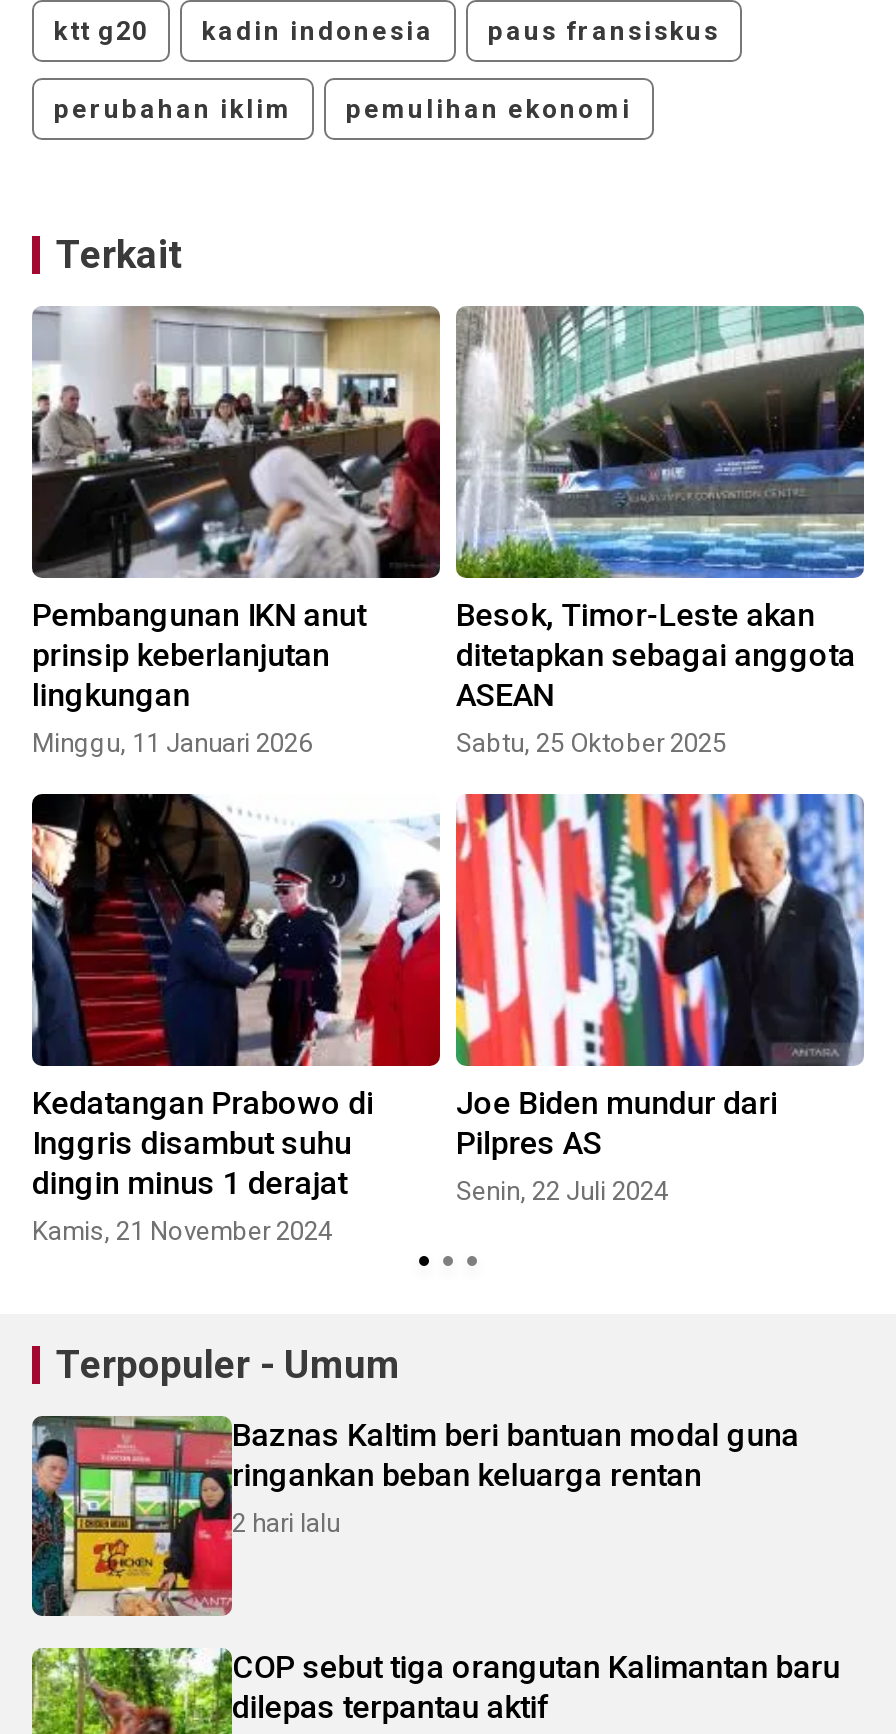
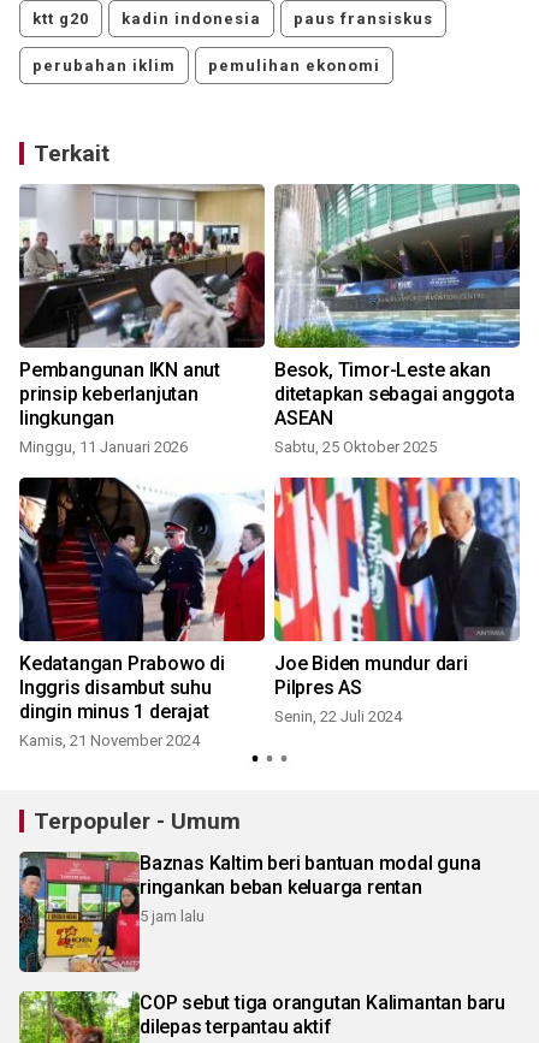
- 2 hari lalu
+ 5 jam lalu
